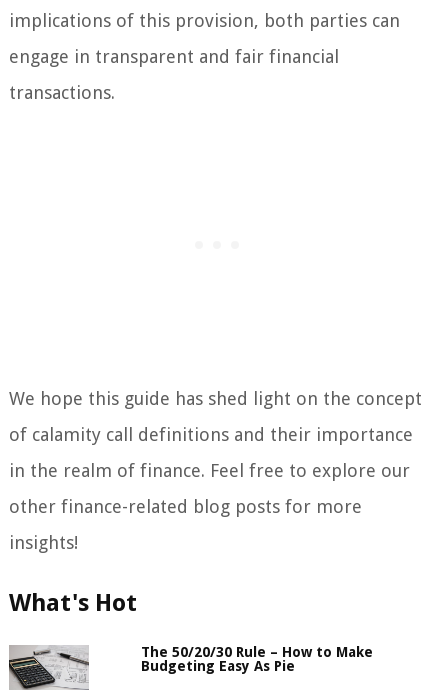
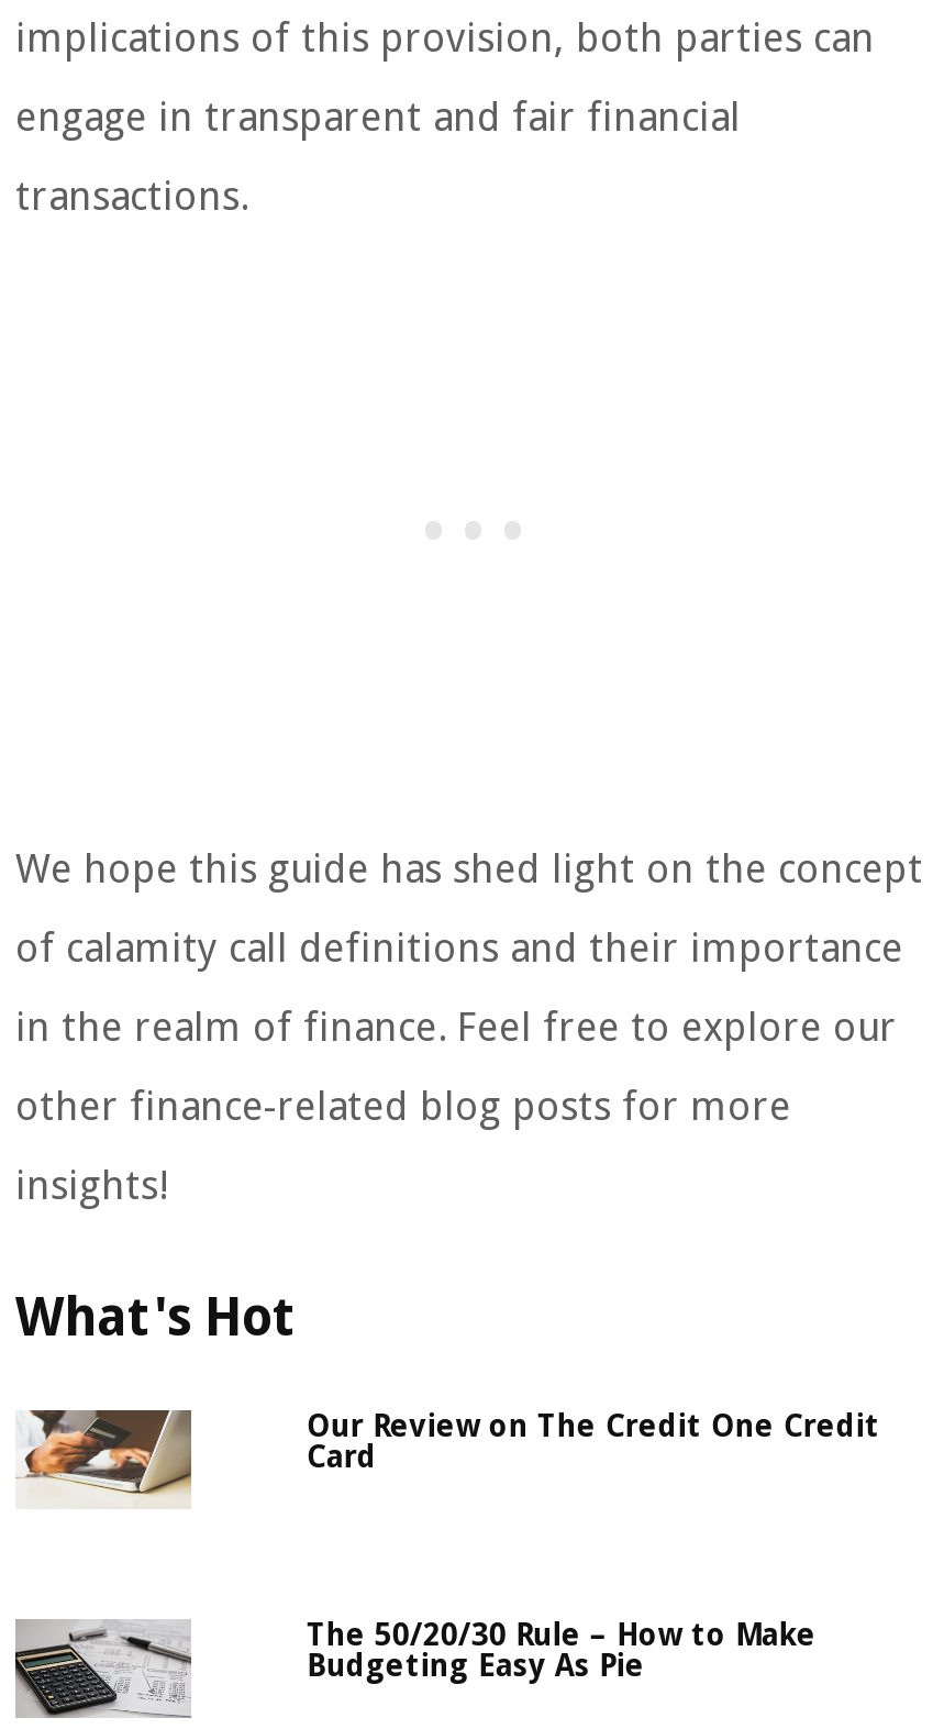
+ [image]

+ Our Review on The Credit One Credit
+ Card
